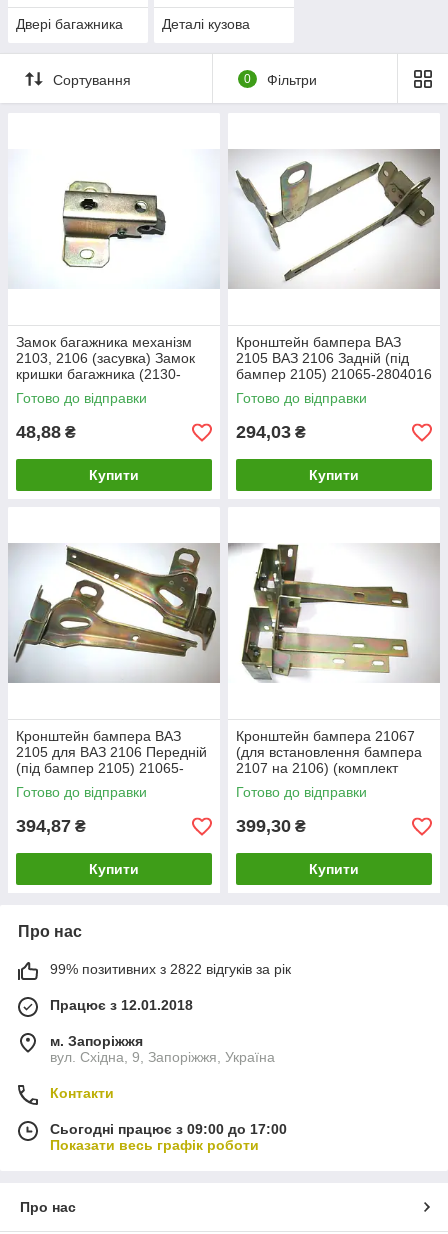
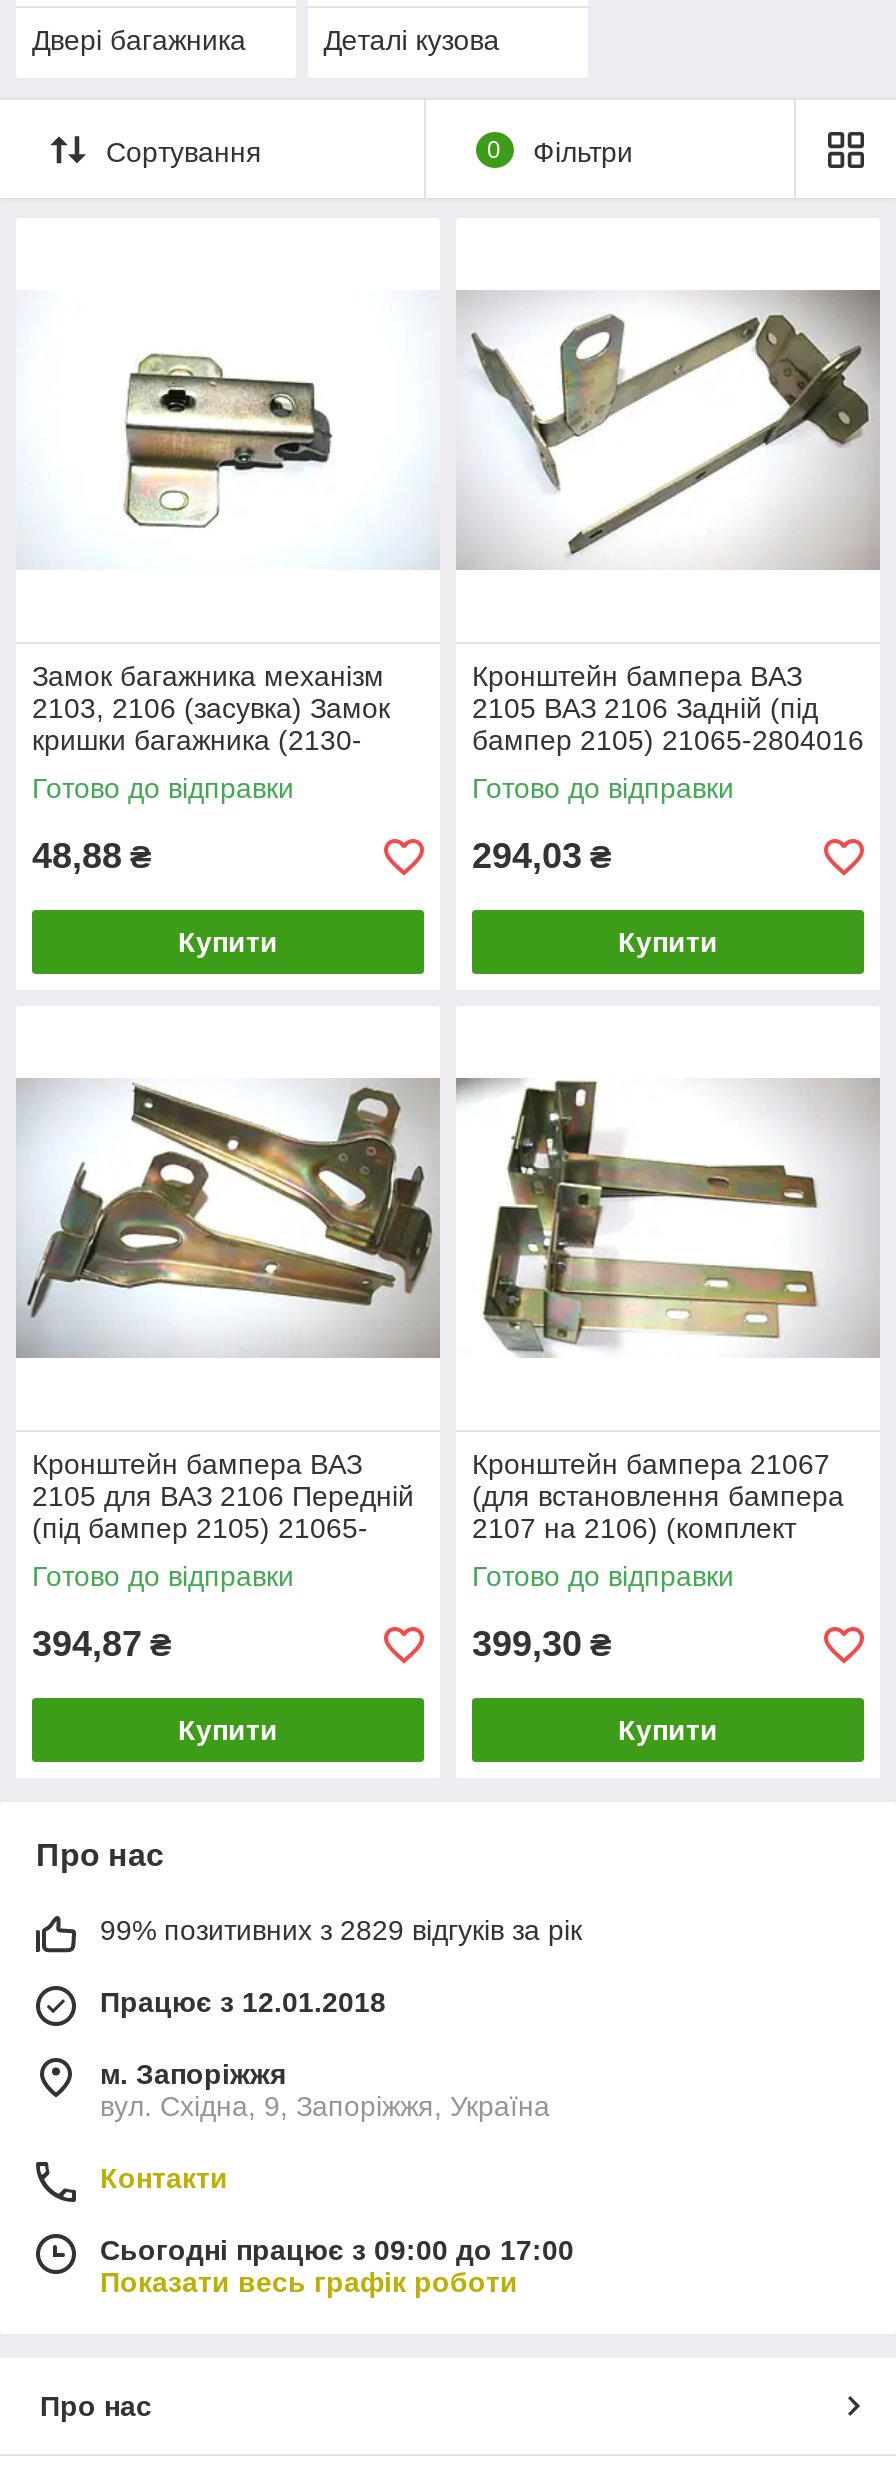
- 99% позитивних з 2822 відгуків за рік
+ 99% позитивних з 2829 відгуків за рік
